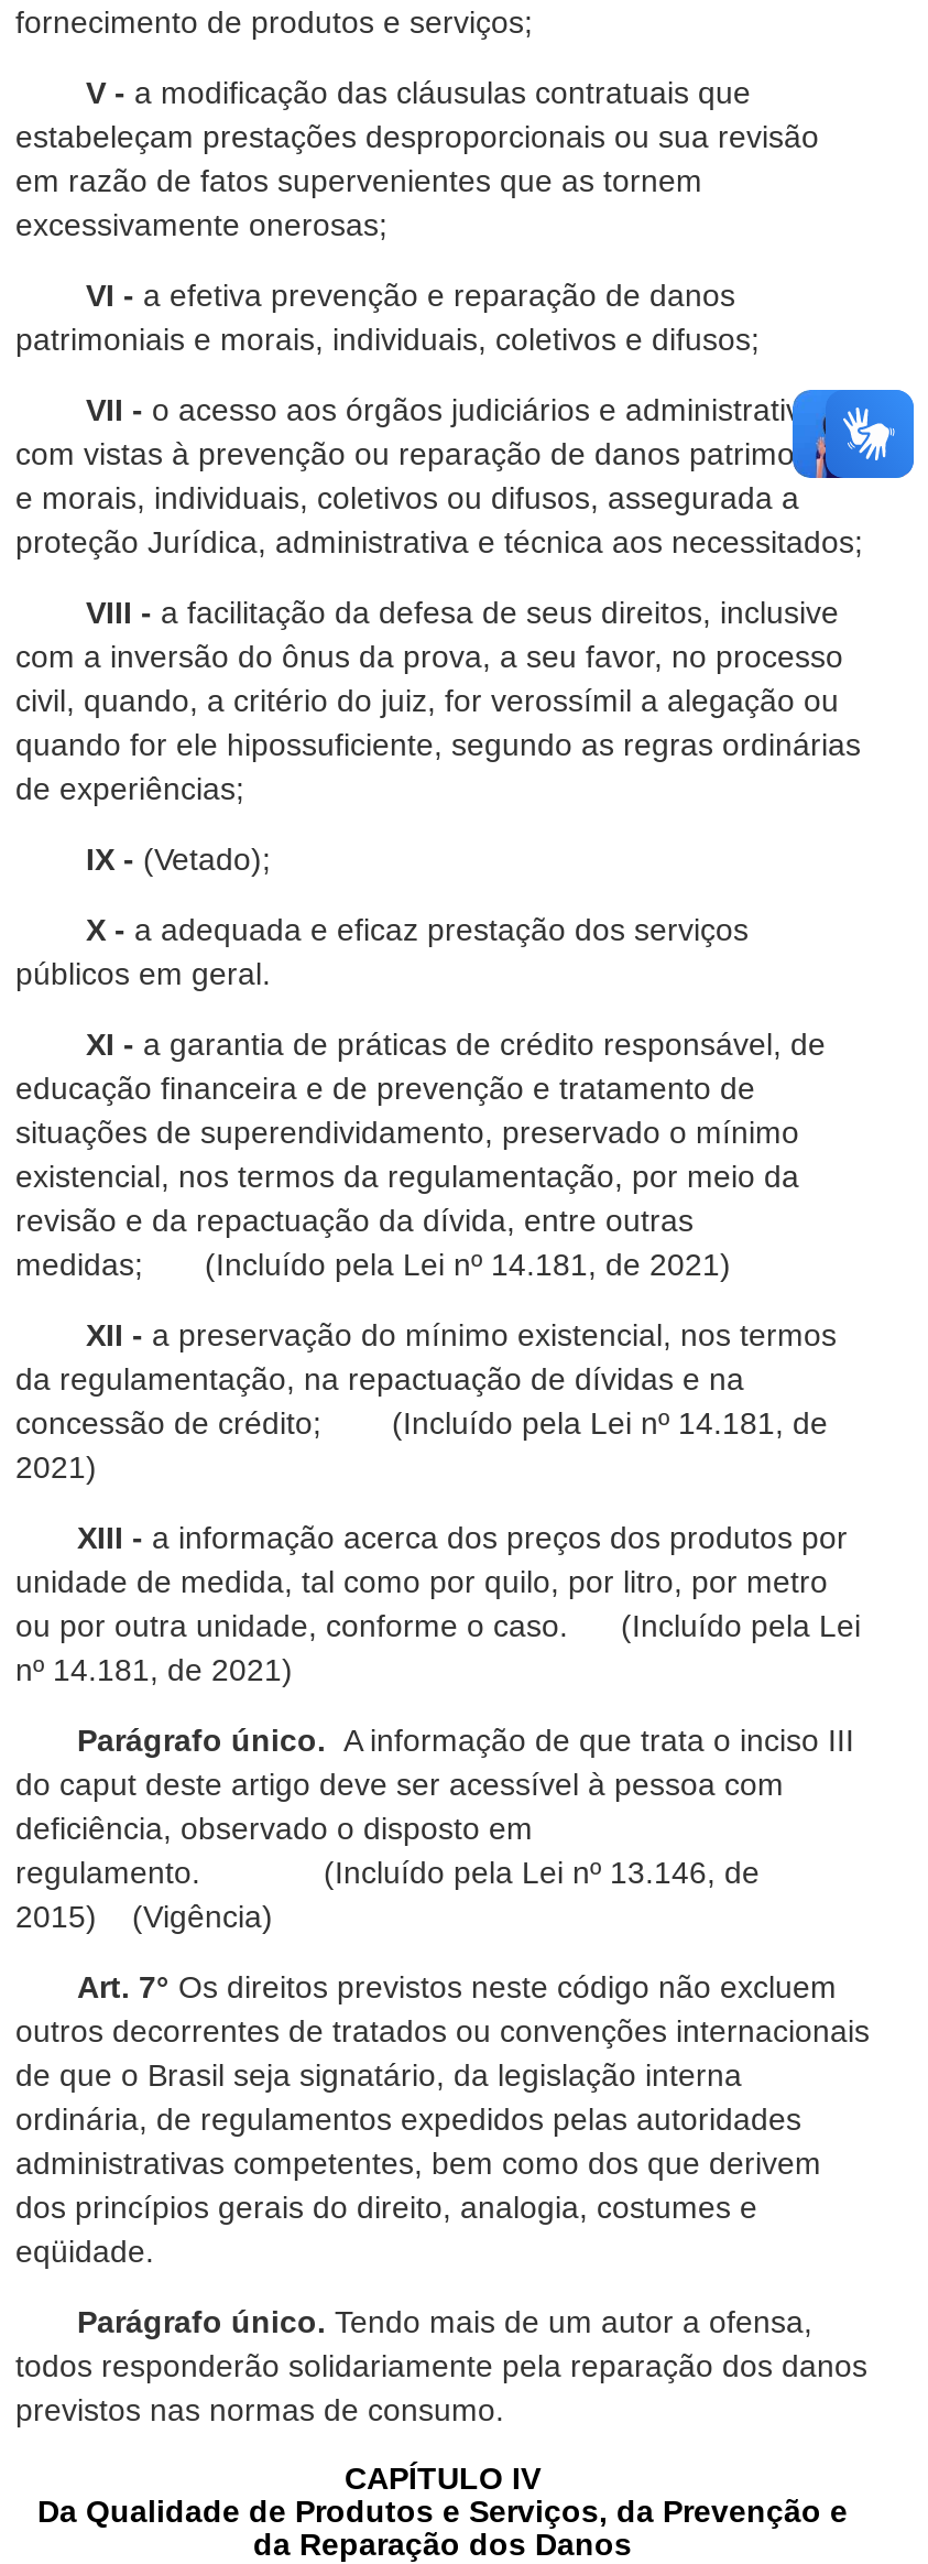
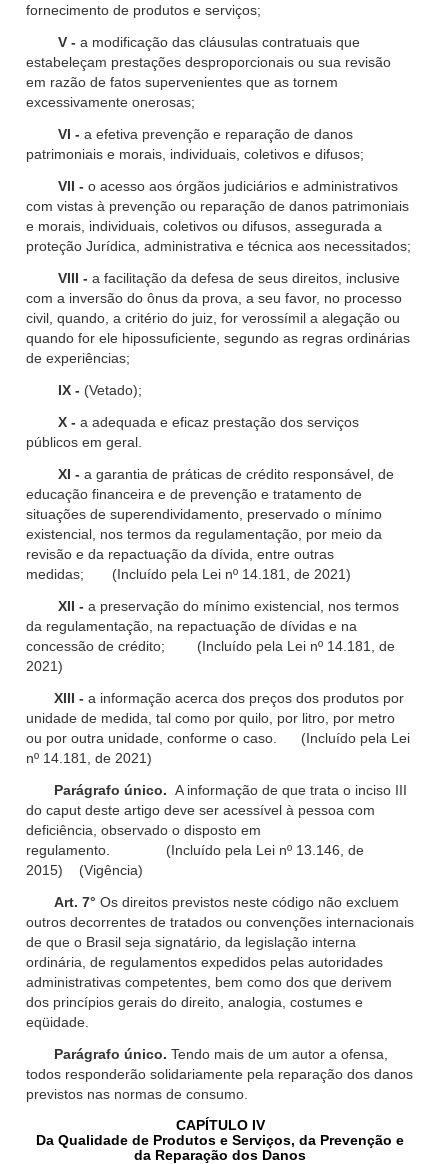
- [image]
